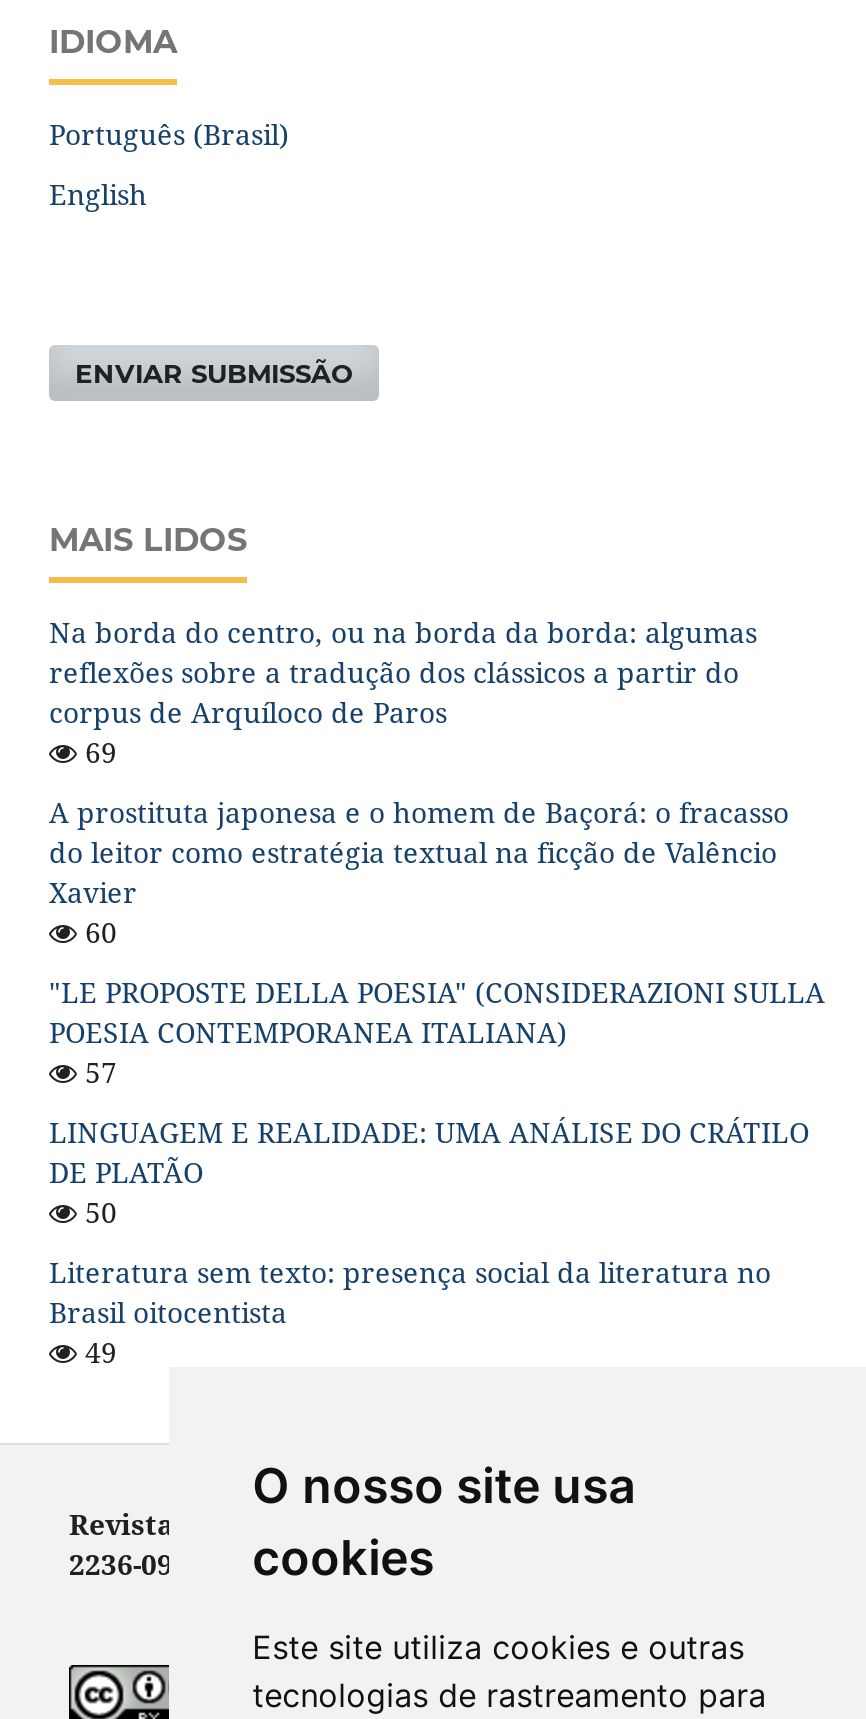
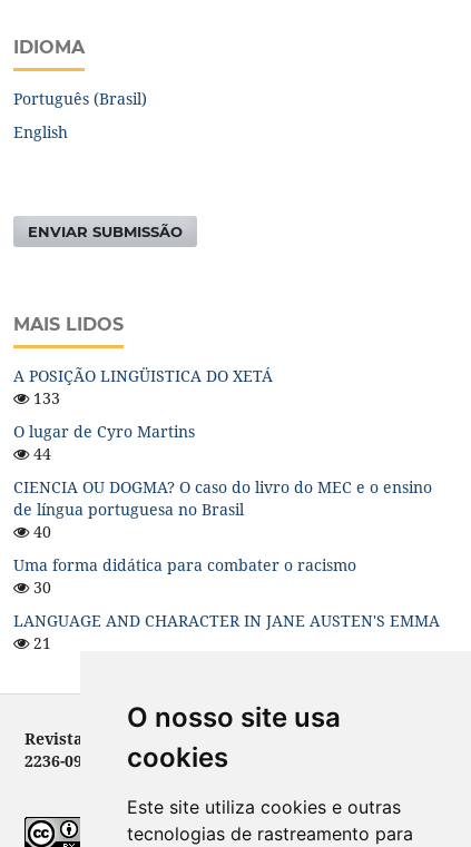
- Na borda do centro, ou na borda da borda: algumas
- reflexões sobre a tradução dos clássicos a partir do
- corpus de Arquíloco de Paros
- 69
+ A POSIÇÃO LINGÜISTICA DO XETÁ
+ 133

- A prostituta japonesa e o homem de Baçorá: o fracasso
- do leitor como estratégia textual na ficção de Valêncio
- Xavier
- 60
+ O lugar de Cyro Martins
+ 44

- "LE PROPOSTE DELLA POESIA" (CONSIDERAZIONI SULLA
- POESIA CONTEMPORANEA ITALIANA)
- 57
+ CIENCIA OU DOGMA? O caso do livro do MEC e o ensino
+ de língua portuguesa no Brasil
+ 40

- LINGUAGEM E REALIDADE: UMA ANÁLISE DO CRÁTILO
- DE PLATÃO
- 50
+ Uma forma didática para combater o racismo
+ 30

- Literatura sem texto: presença social da literatura no
- Brasil oitocentista
- 49
+ LANGUAGE AND CHARACTER IN JANE AUSTEN'S EMMA
+ 21
